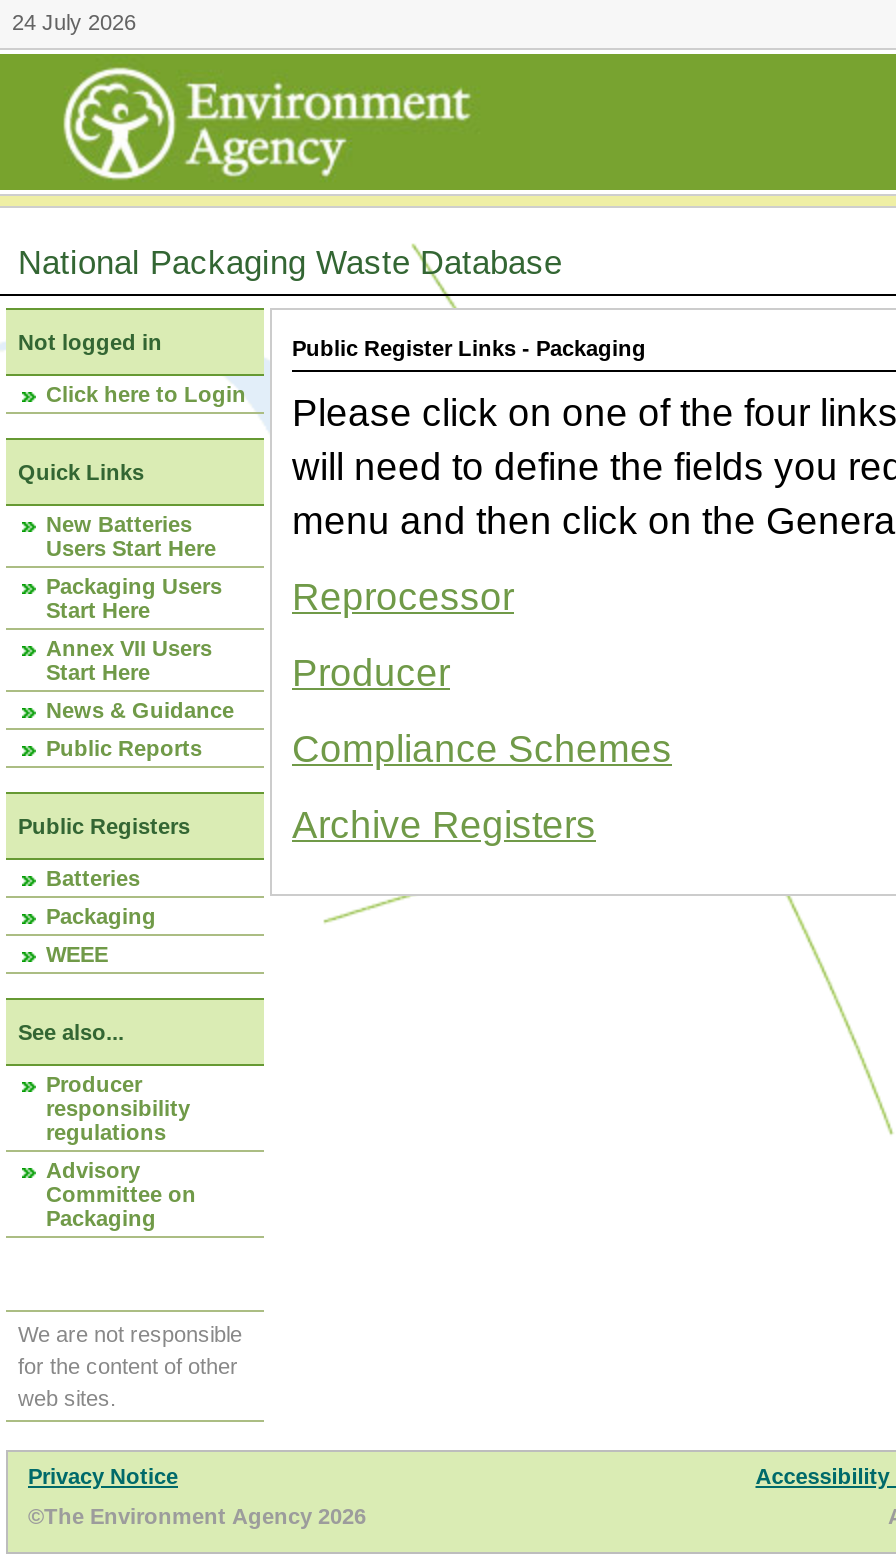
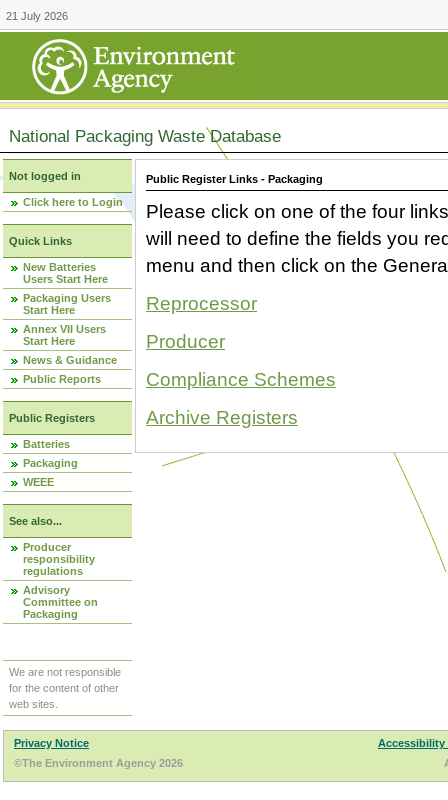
- 24 July 2026
+ 21 July 2026
